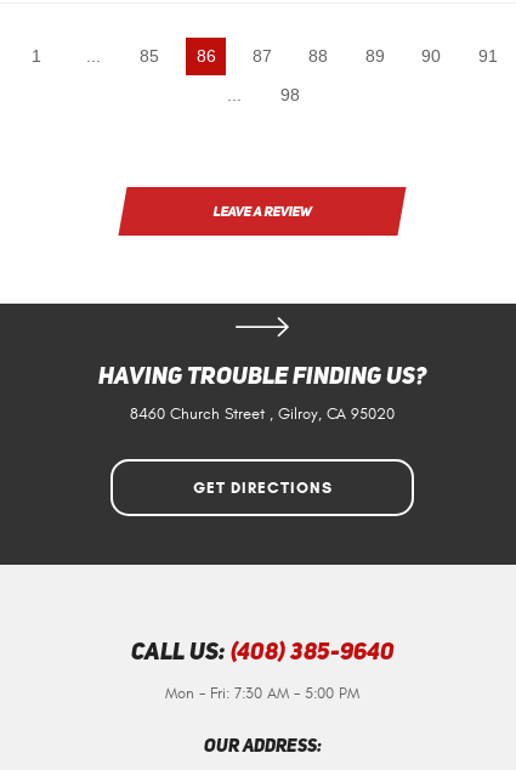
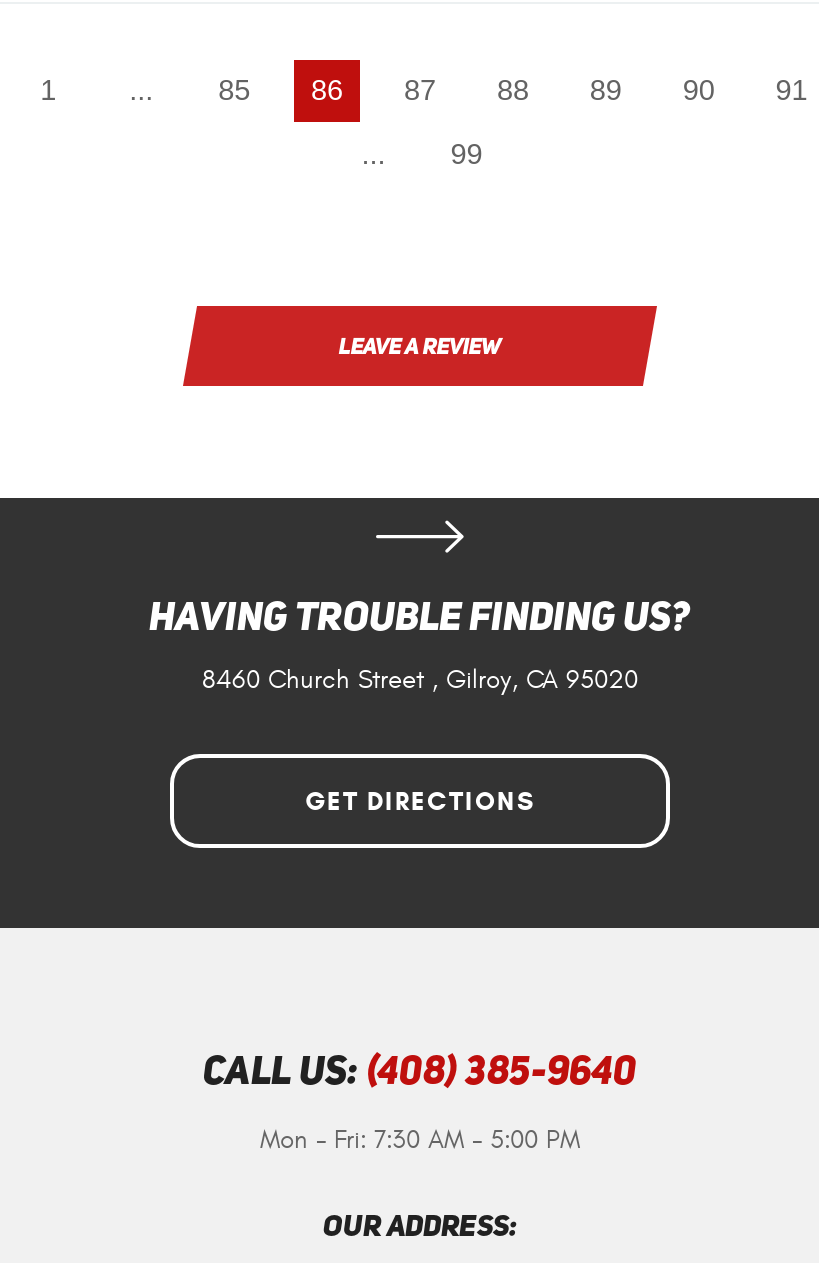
- 98
+ 99
